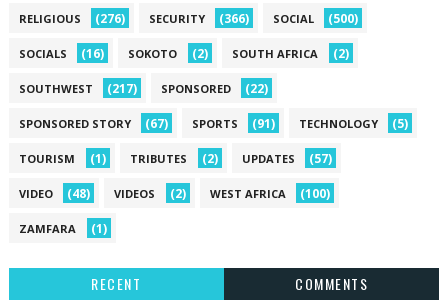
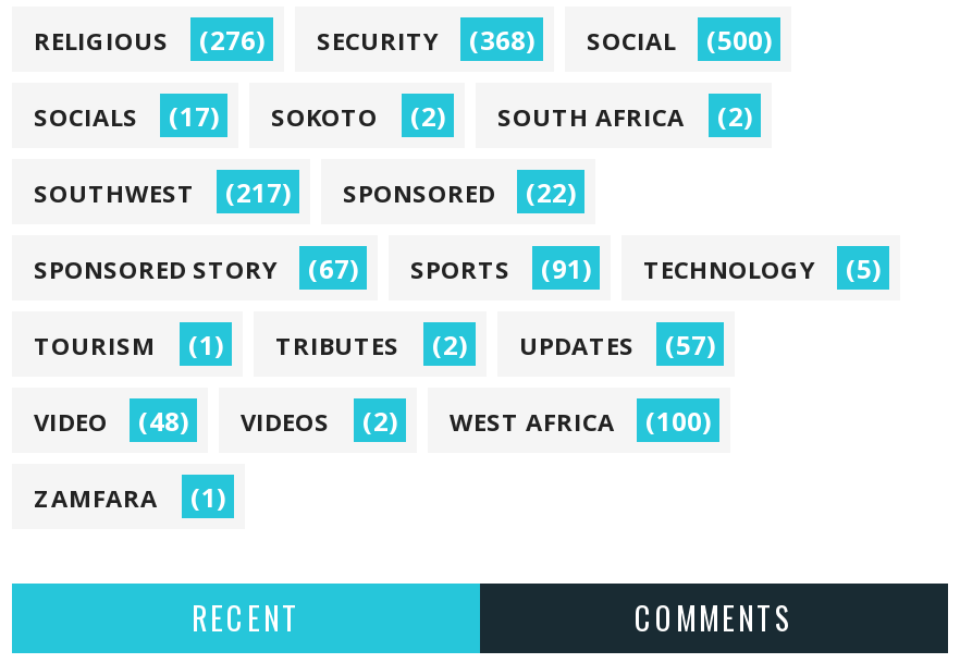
- RELIGIOUS (276) SECURITY (366) SOCIAL (500)
+ RELIGIOUS (276) SECURITY (368) SOCIAL (500)

- SOCIALS (16) SOKOTO (2) SOUTH AFRICA (2)
+ SOCIALS (17) SOKOTO (2) SOUTH AFRICA (2)
